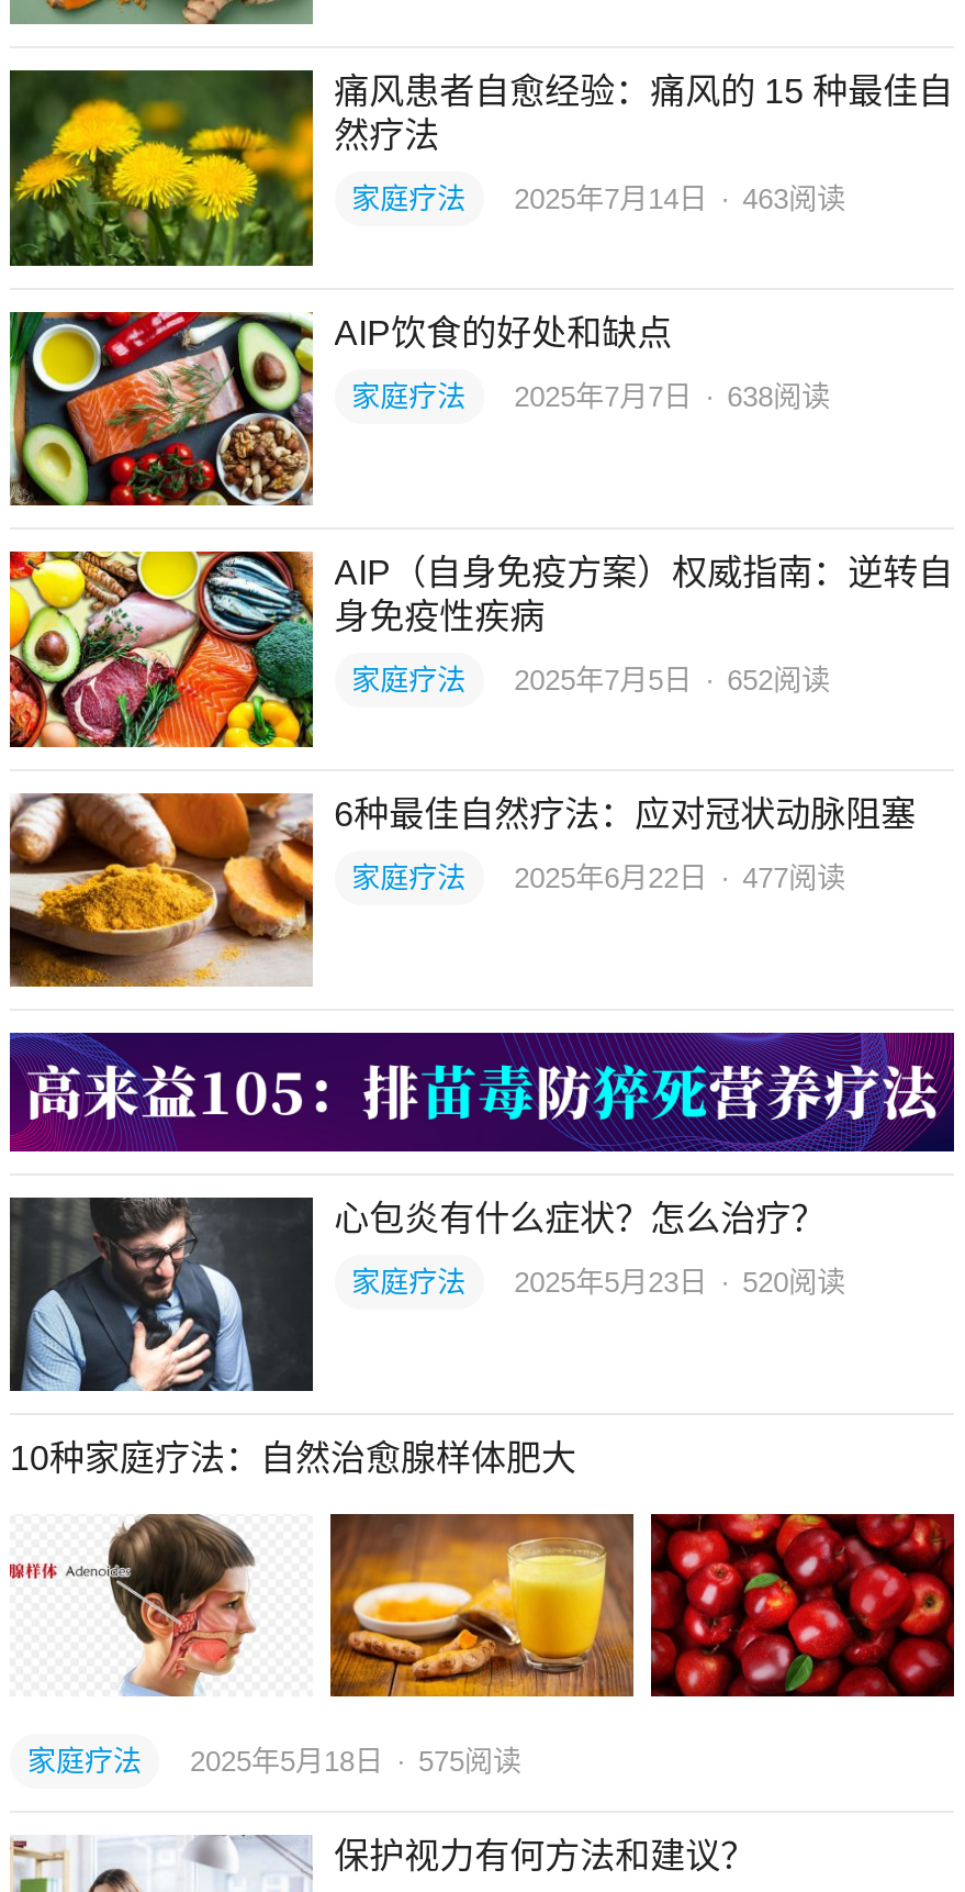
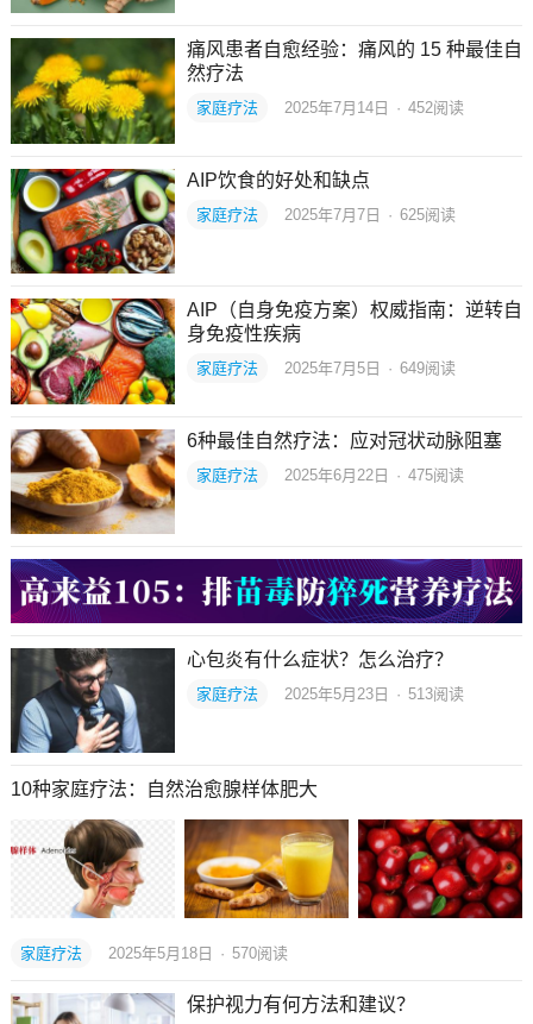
- 家庭疗法 2025年7月14日 · 463阅读
+ 家庭疗法 2025年7月14日 · 452阅读

- 家庭疗法 2025年7月7日 · 638阅读
+ 家庭疗法 2025年7月7日 · 625阅读

- 家庭疗法 2025年7月5日 · 652阅读
+ 家庭疗法 2025年7月5日 · 649阅读

- 家庭疗法 2025年6月22日 · 477阅读
+ 家庭疗法 2025年6月22日 · 475阅读

- 家庭疗法 2025年5月23日 · 520阅读
+ 家庭疗法 2025年5月23日 · 513阅读

- 家庭疗法 2025年5月18日 · 575阅读
+ 家庭疗法 2025年5月18日 · 570阅读
